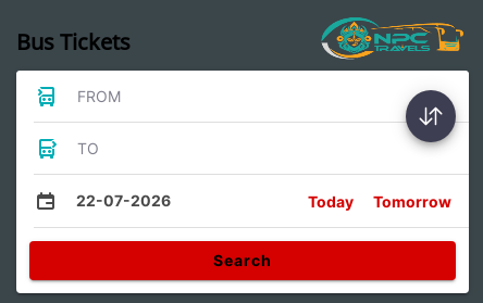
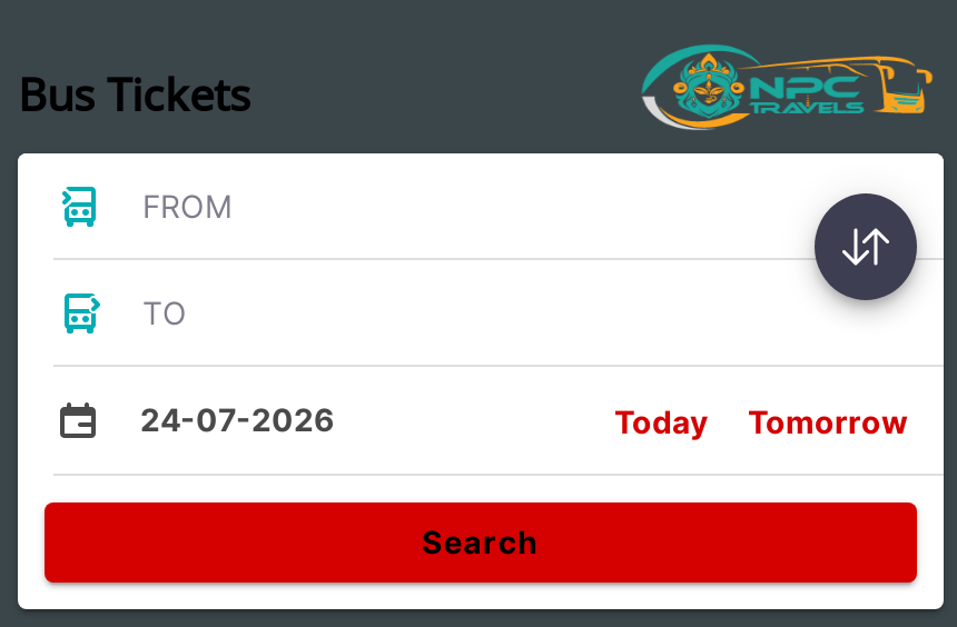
- 22-07-2026
+ 24-07-2026
